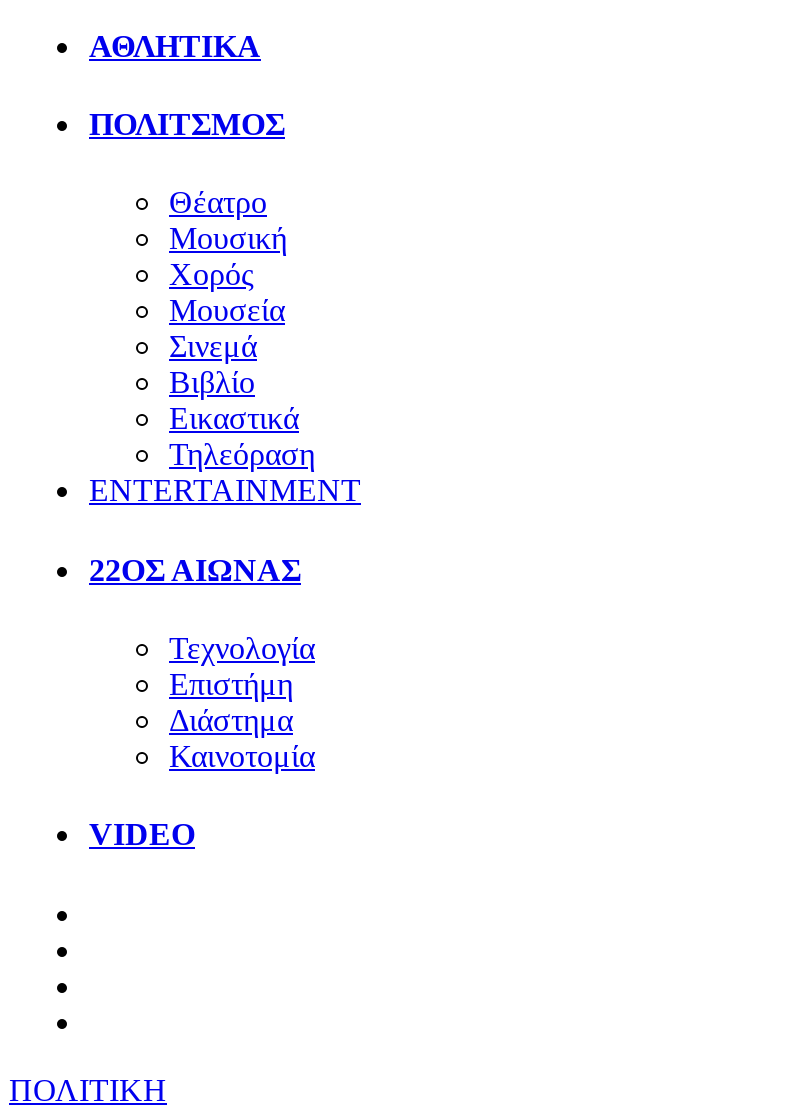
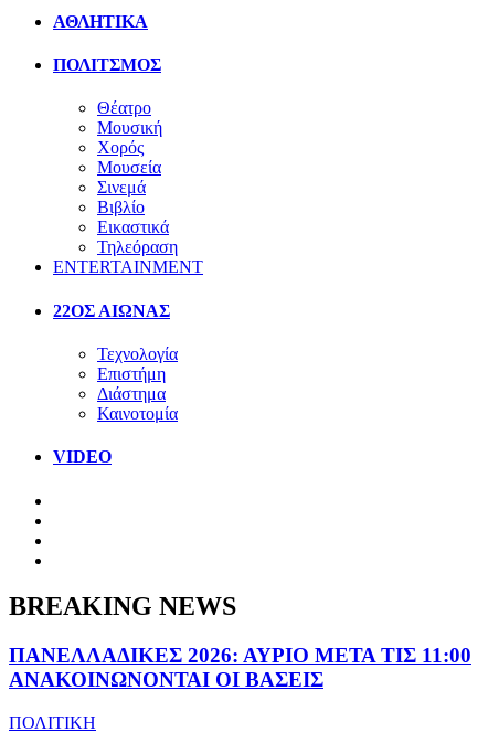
+ BREAKING NEWS
+ ΠΑΝΕΛΛΑΔΙΚΕΣ 2026: ΑΥΡΙΟ ΜΕΤΑ ΤΙΣ 11:00
+ ΑΝΑΚΟΙΝΩΝΟΝΤΑΙ ΟΙ ΒΑΣΕΙΣ
